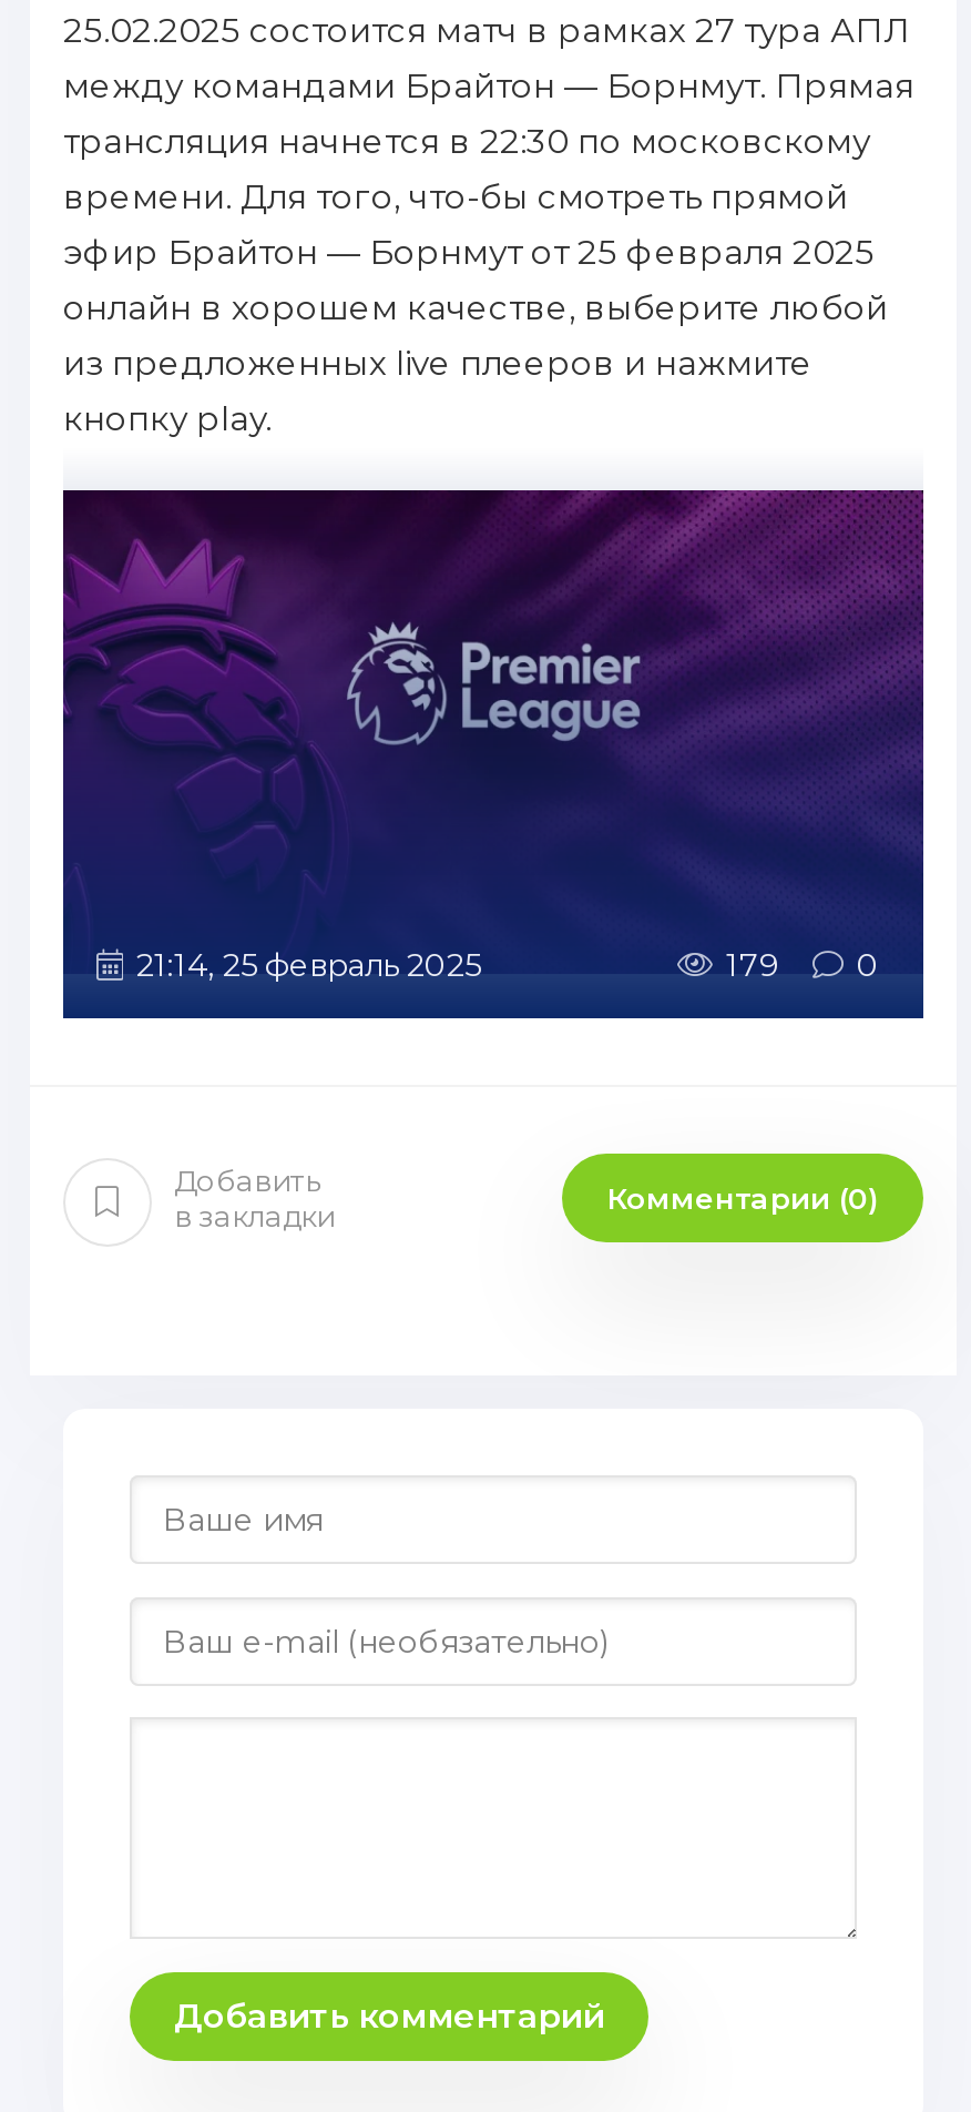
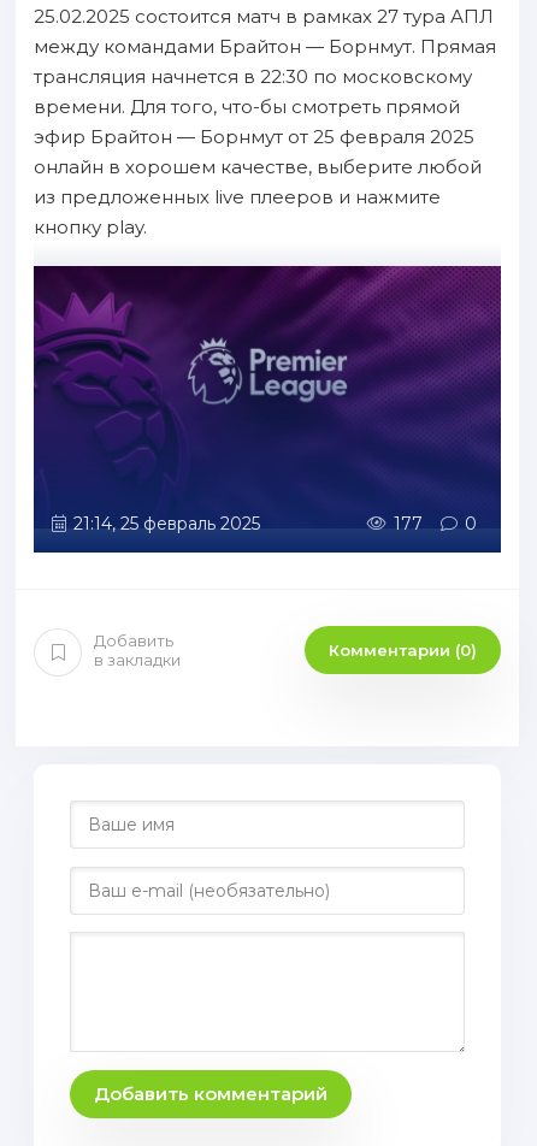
- 179
+ 177
